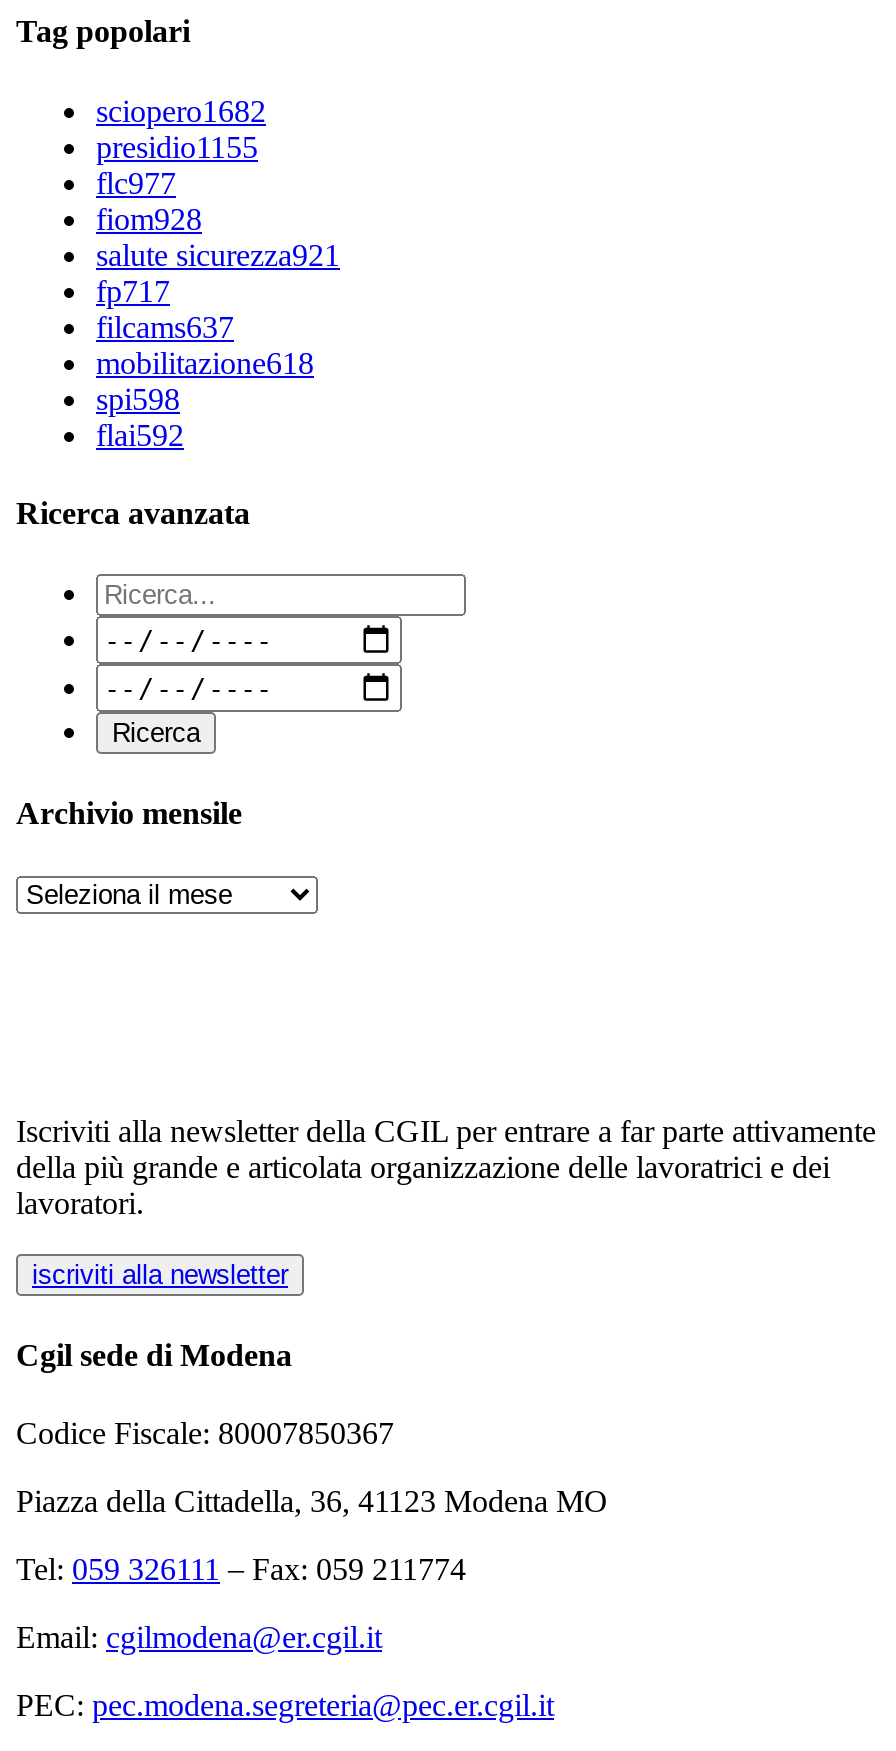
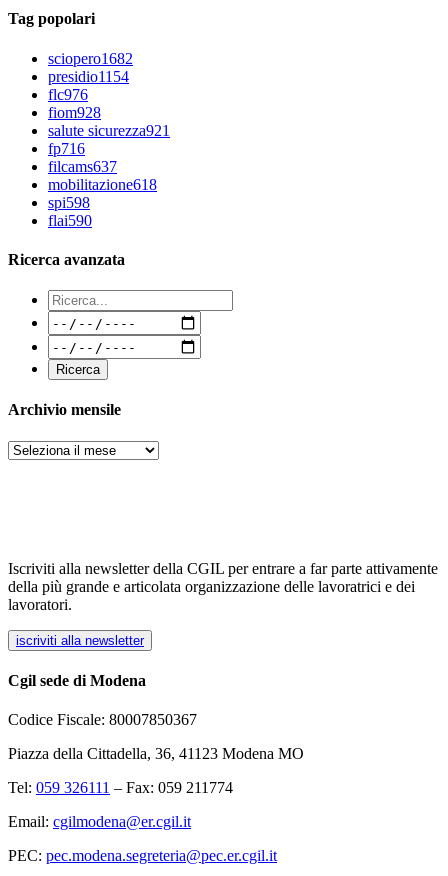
- presidio1155
+ presidio1154

- flc977
+ flc976

- fp717
+ fp716

- flai592
+ flai590
